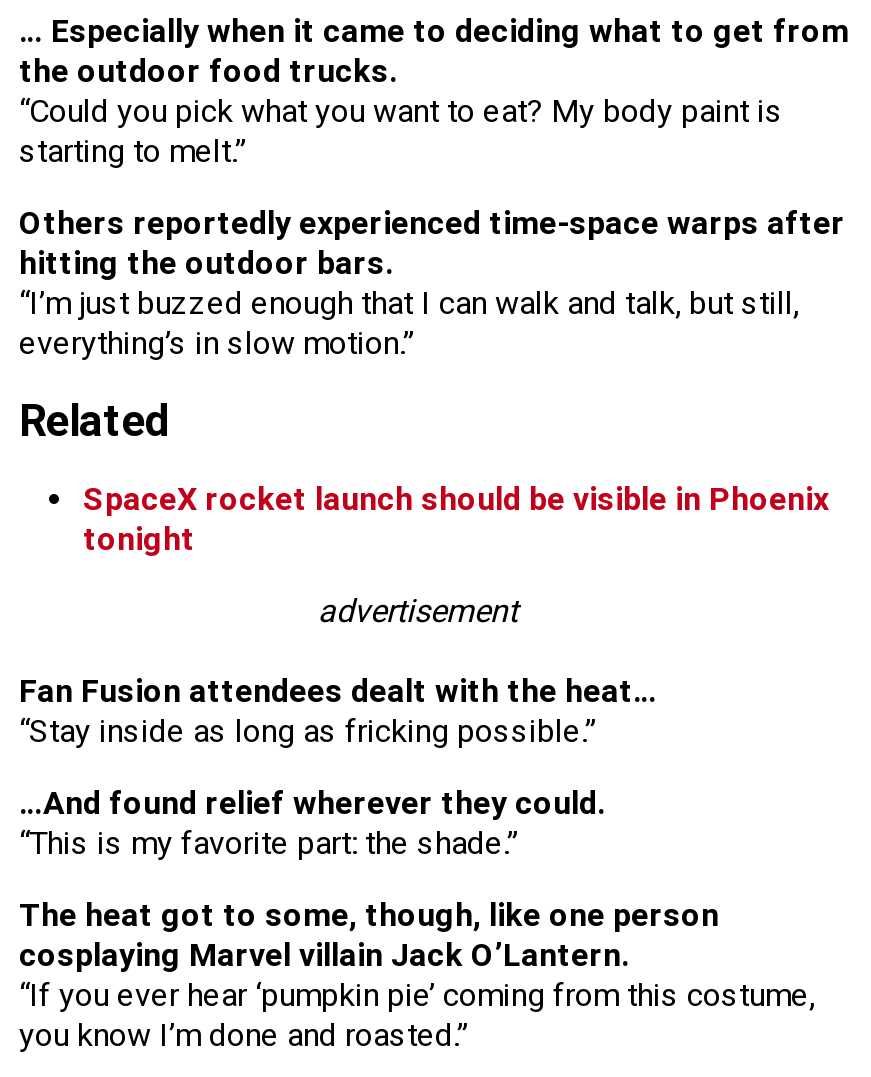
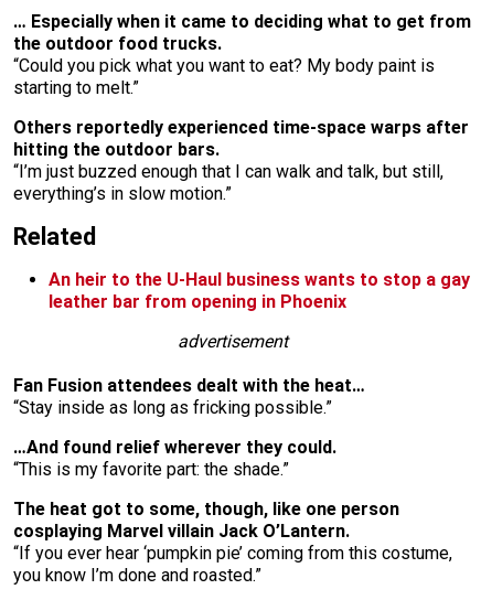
- SpaceX rocket launch should be visible in Phoenix
- tonight
+ An heir to the U-Haul business wants to stop a gay
+ leather bar from opening in Phoenix
